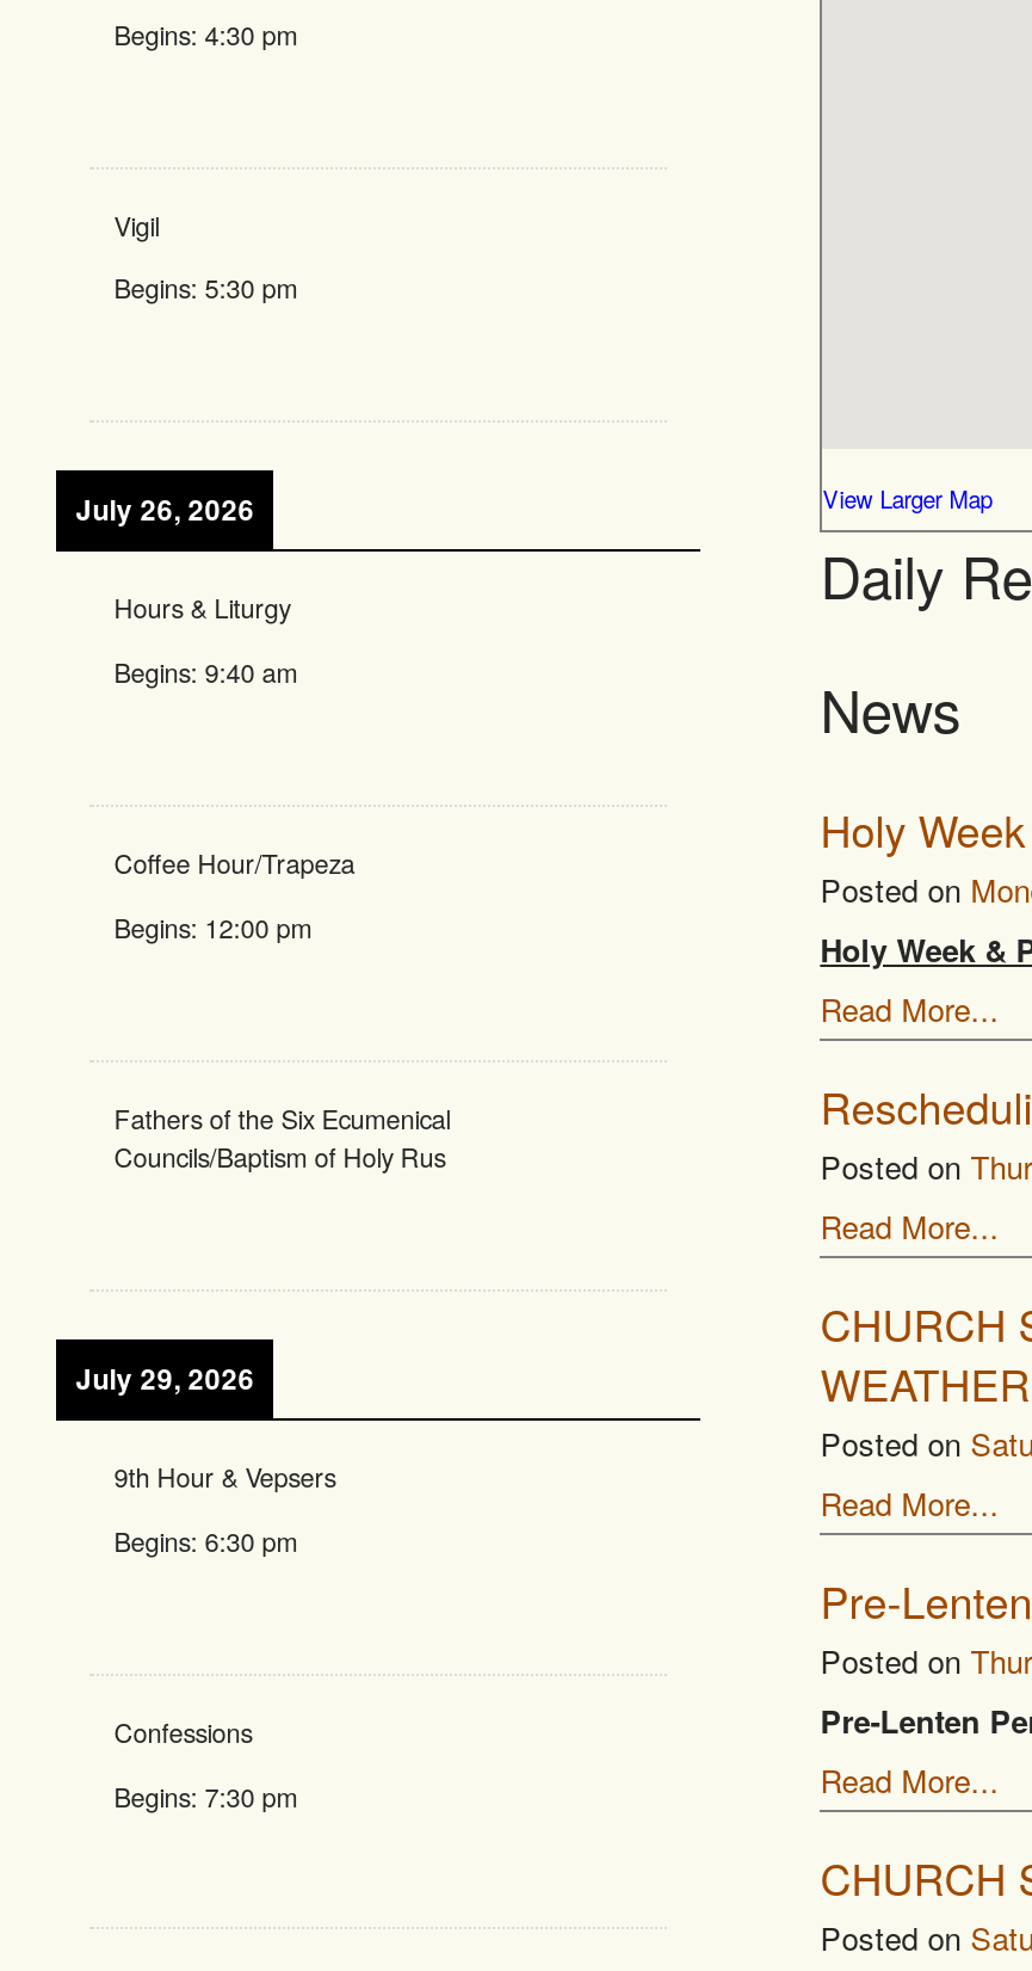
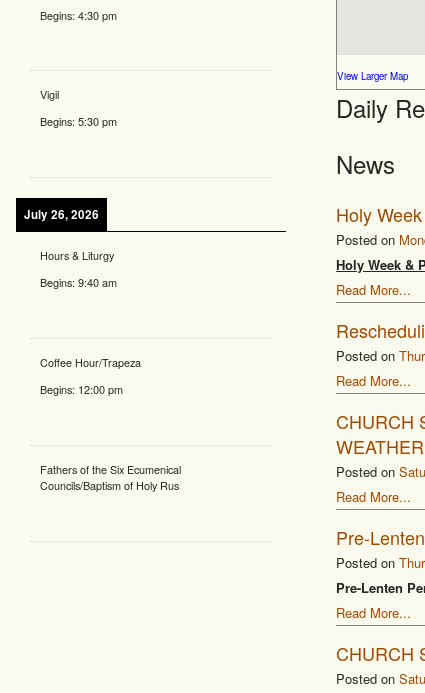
- July 29, 2026
- 9th Hour & Vepsers
- Begins: 6:30 pm

- Confessions
- Begins: 7:30 pm
